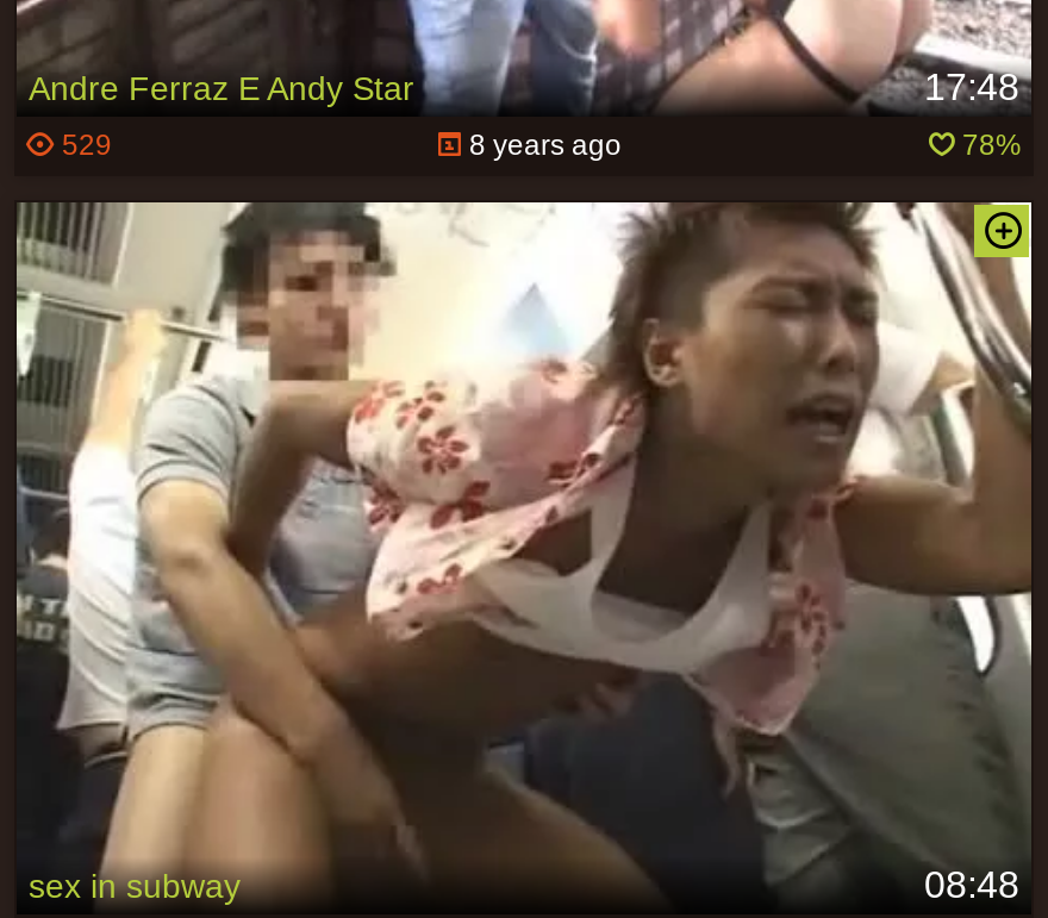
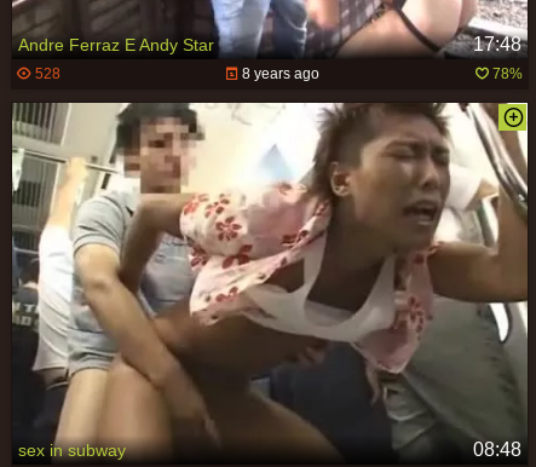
- 529
+ 528
